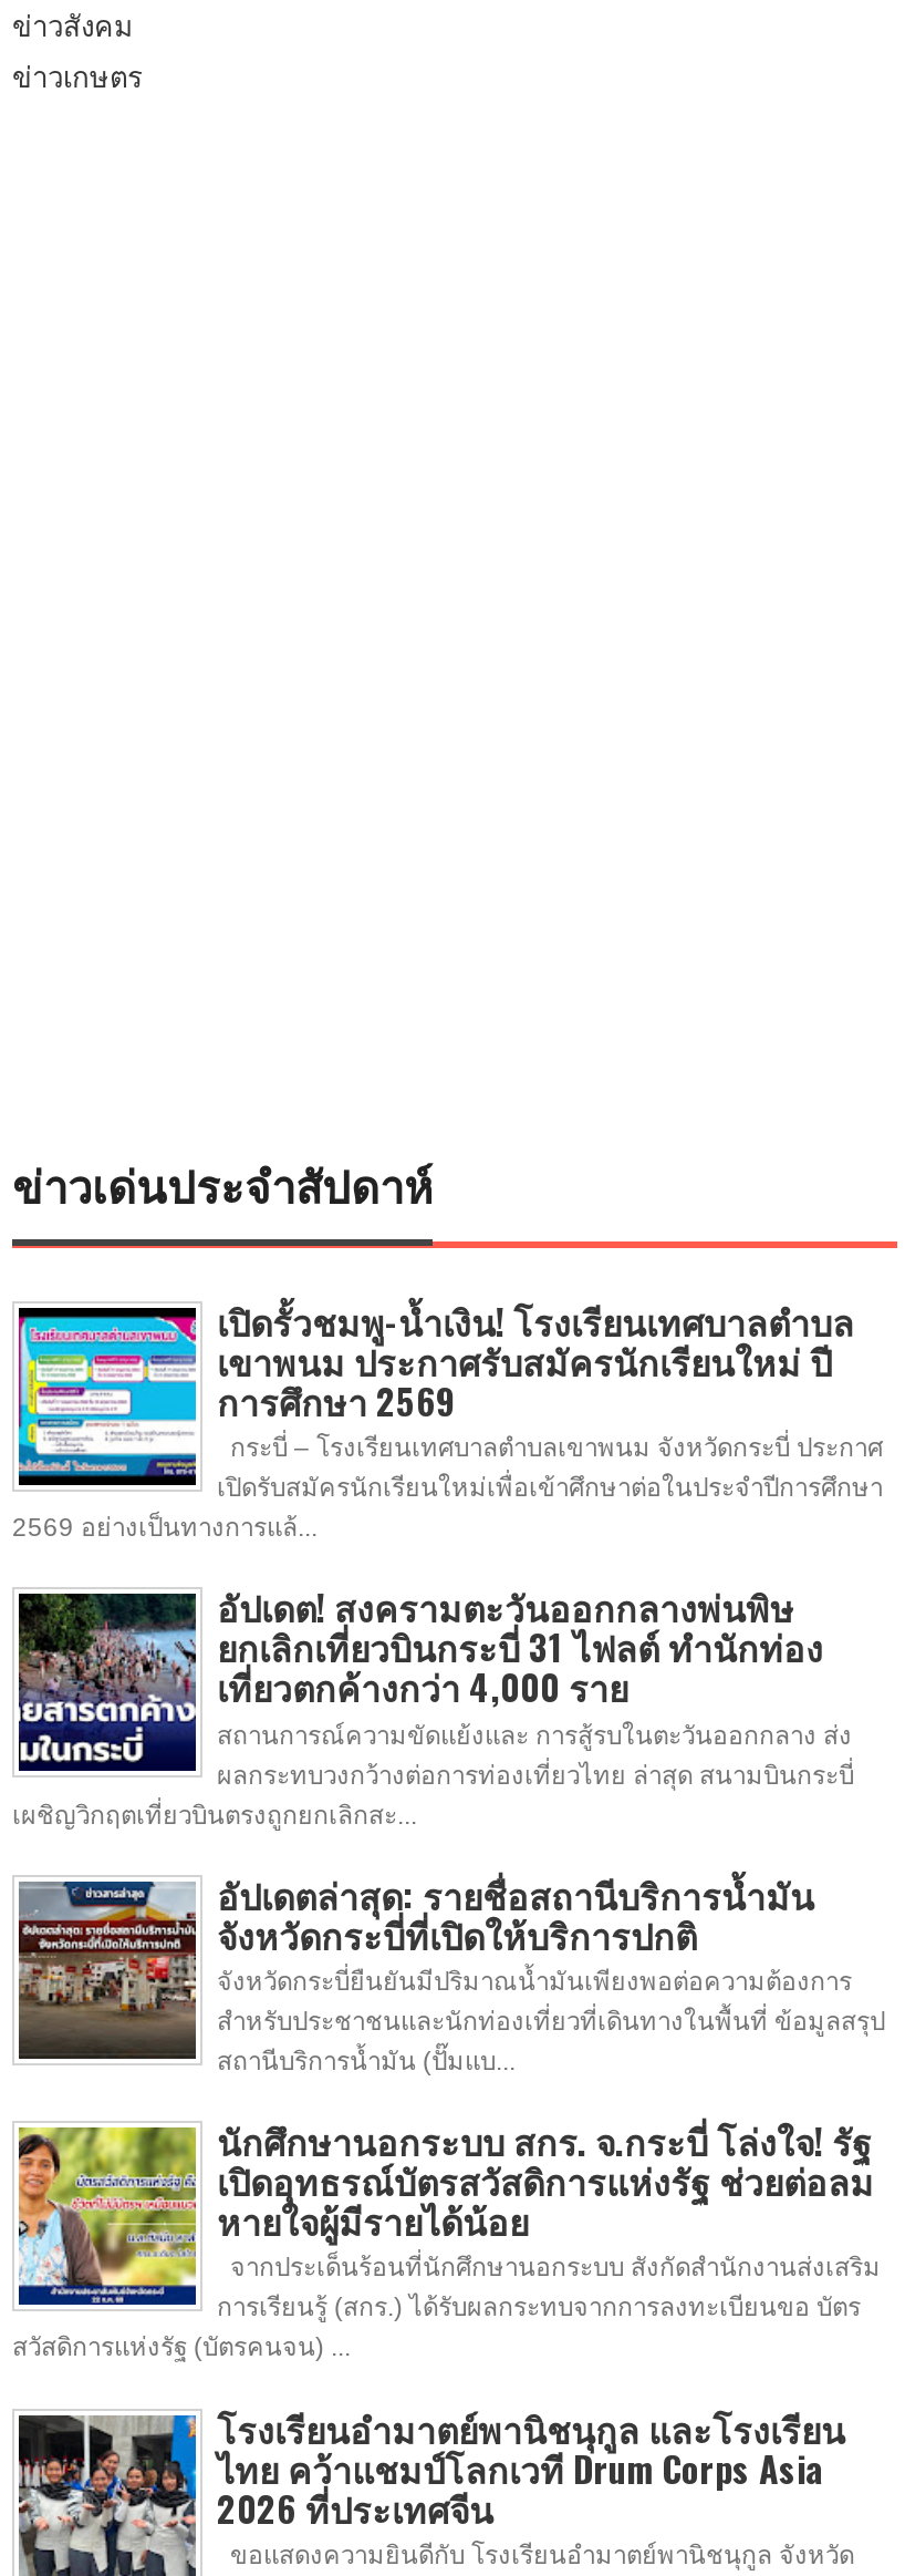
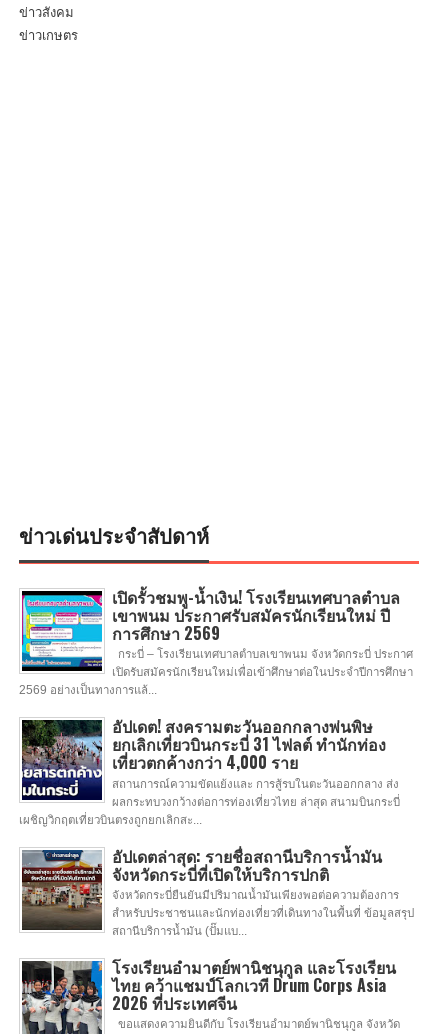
- [image]
- นักศึกษานอกระบบ สกร. จ.กระบี่ โล่งใจ! รัฐ
- เปิดอุทธรณ์บัตรสวัสดิการแห่งรัฐ ช่วยต่อลม
- หายใจผู้มีรายได้น้อย
- จากประเด็นร้อนที่นักศึกษานอกระบบ สังกัดสำนักงานส่งเสริม
- การเรียนรู้ (สกร.) ได้รับผลกระทบจากการลงทะเบียนขอ บัตร
- สวัสดิการแห่งรัฐ (บัตรคนจน) ...
